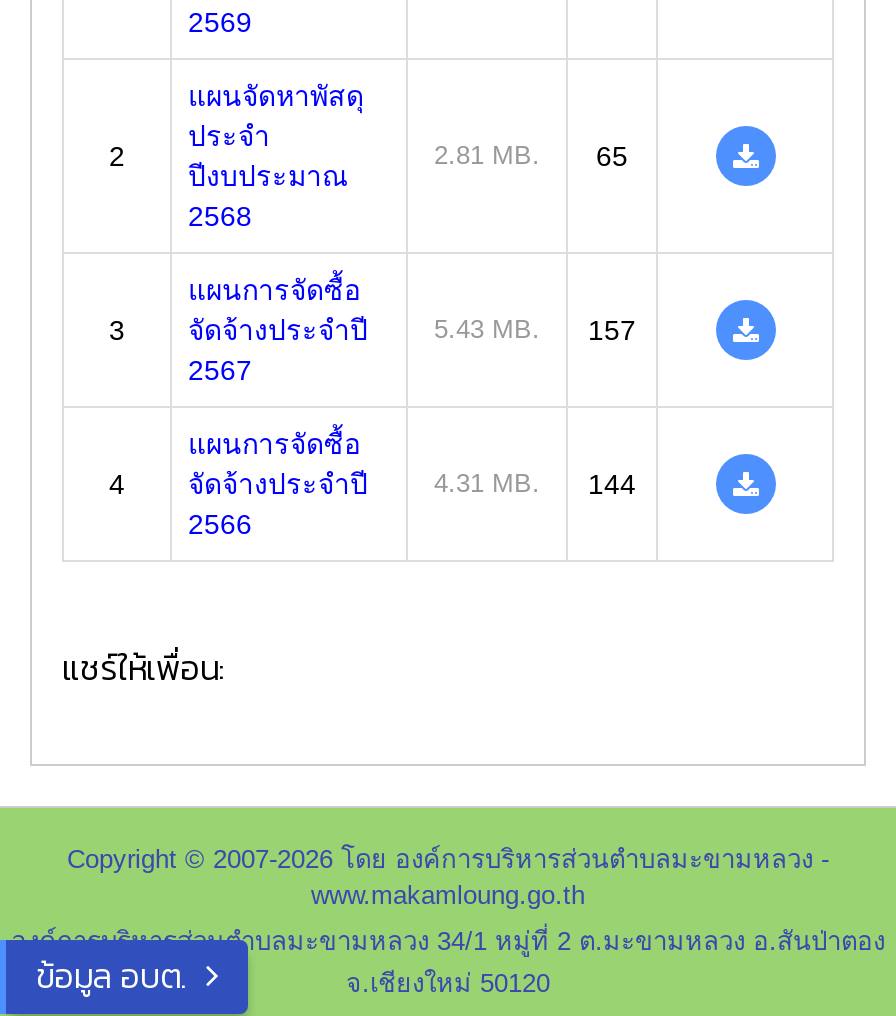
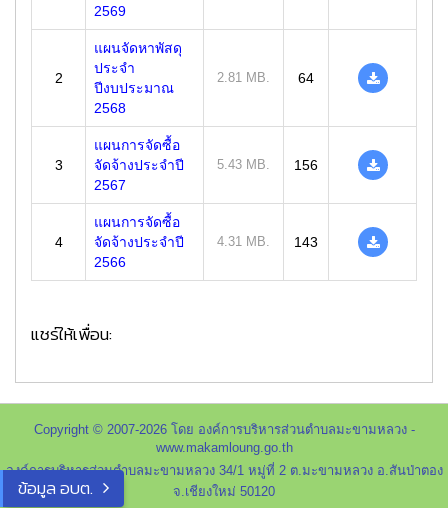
- 2.81 MB. 65
+ 2.81 MB. 64

- 5.43 MB. 157
+ 5.43 MB. 156

- 4.31 MB. 144
+ 4.31 MB. 143
